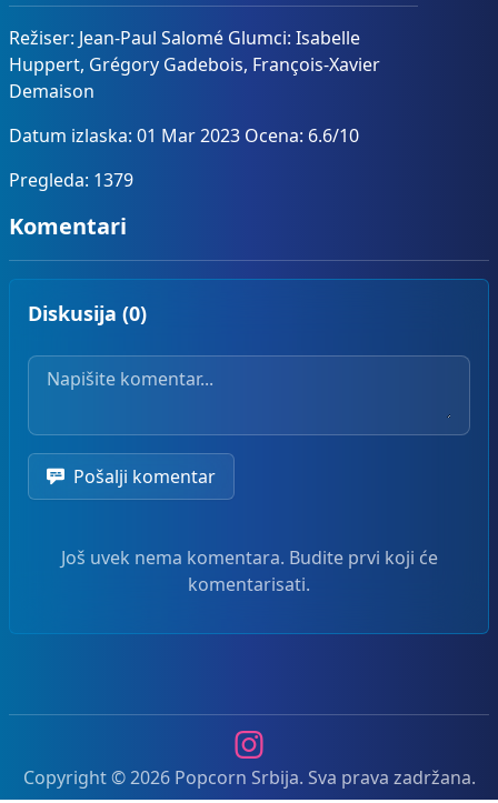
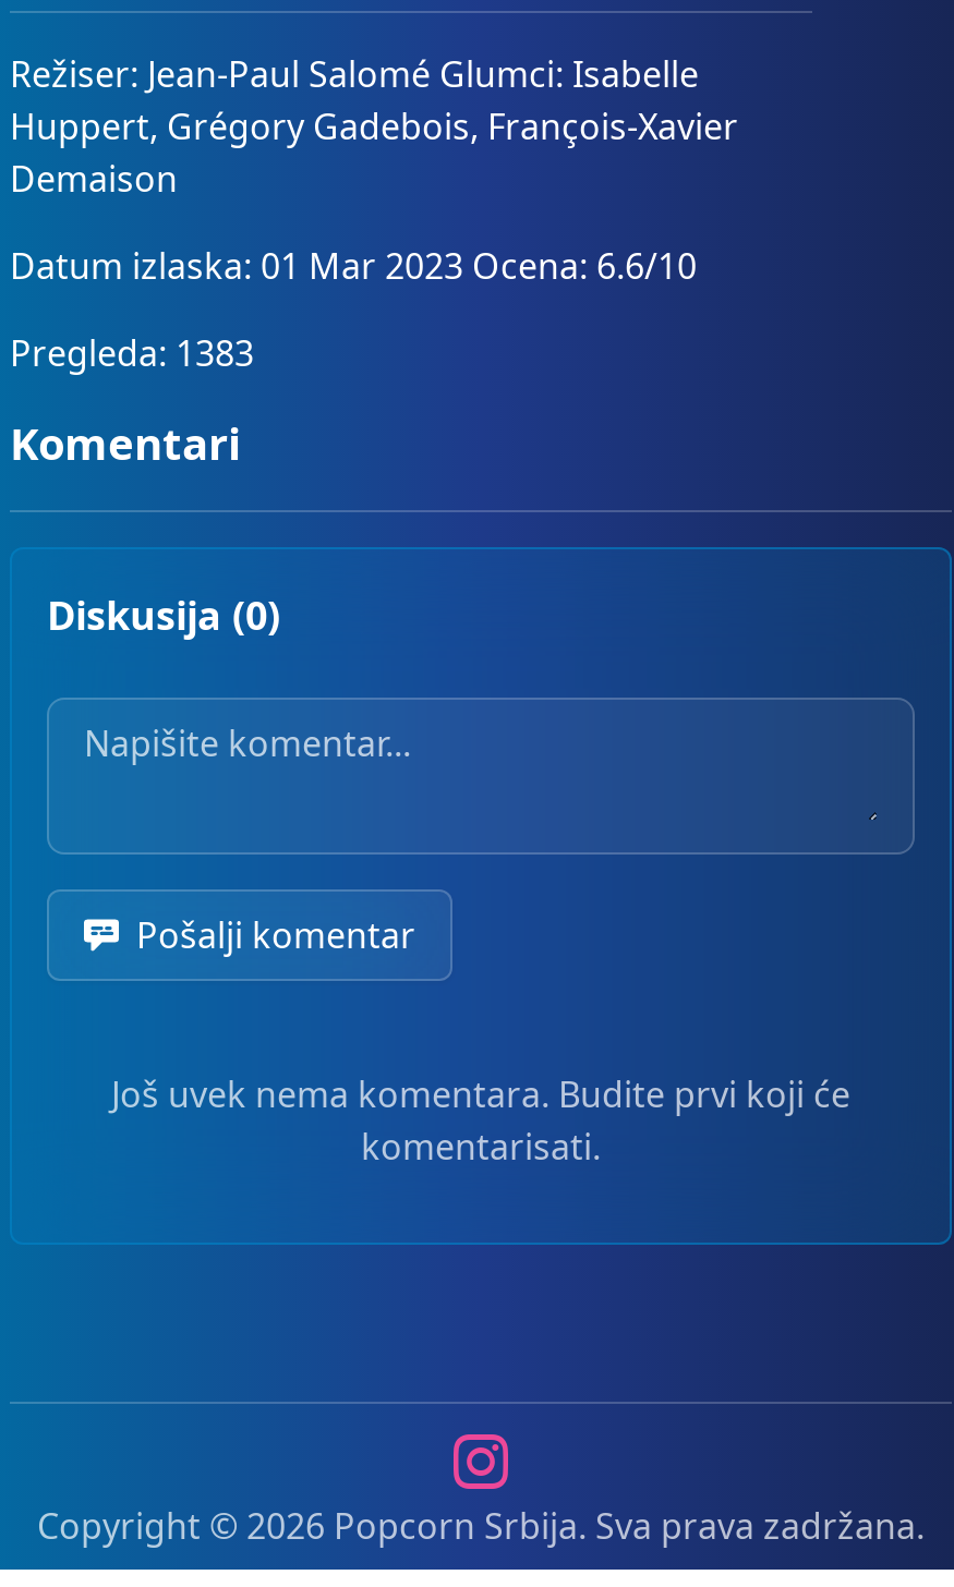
- Pregleda: 1379
+ Pregleda: 1383
